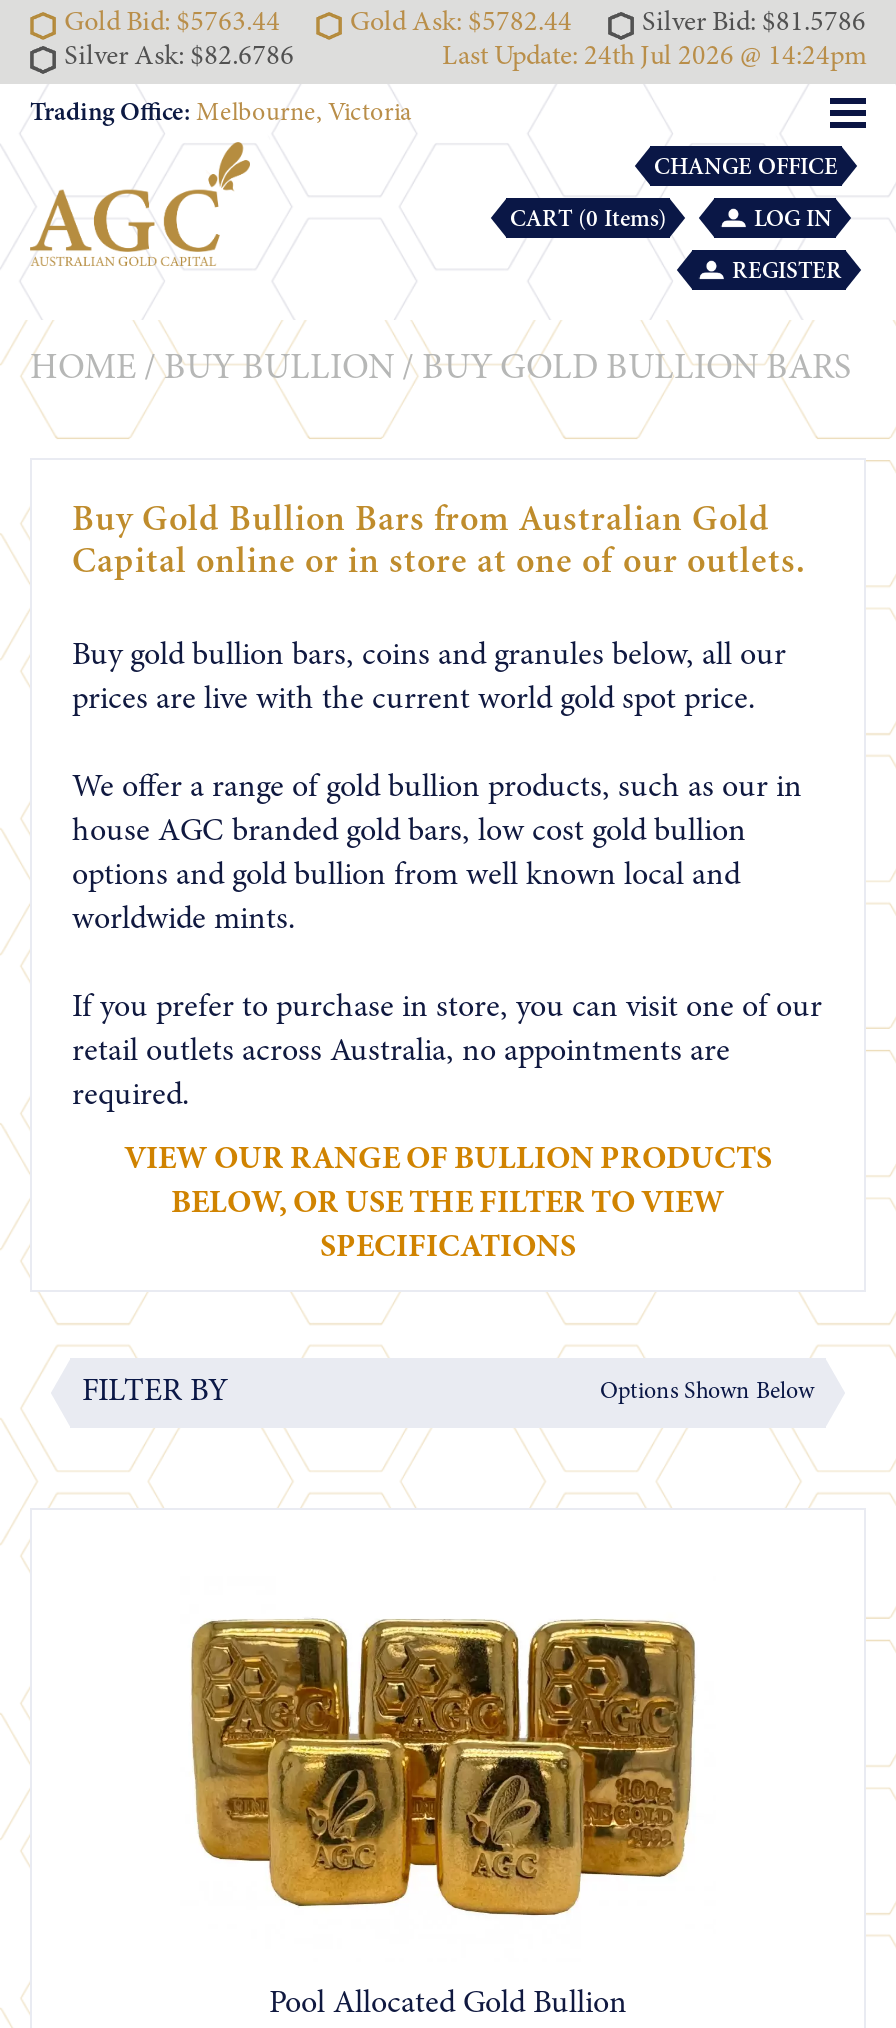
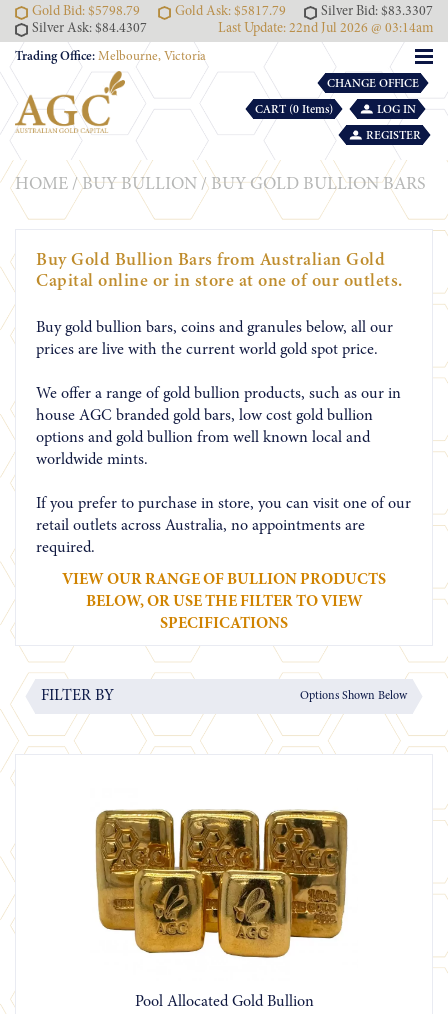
- Gold Bid: $5763.44
+ Gold Bid: $5798.79

- Gold Ask: $5782.44
+ Gold Ask: $5817.79

- Silver Bid: $81.5786
+ Silver Bid: $83.3307

- Silver Ask: $82.6786
+ Silver Ask: $84.4307

- Last Update: 24th Jul 2026 @ 14:24pm
+ Last Update: 22nd Jul 2026 @ 03:14am
